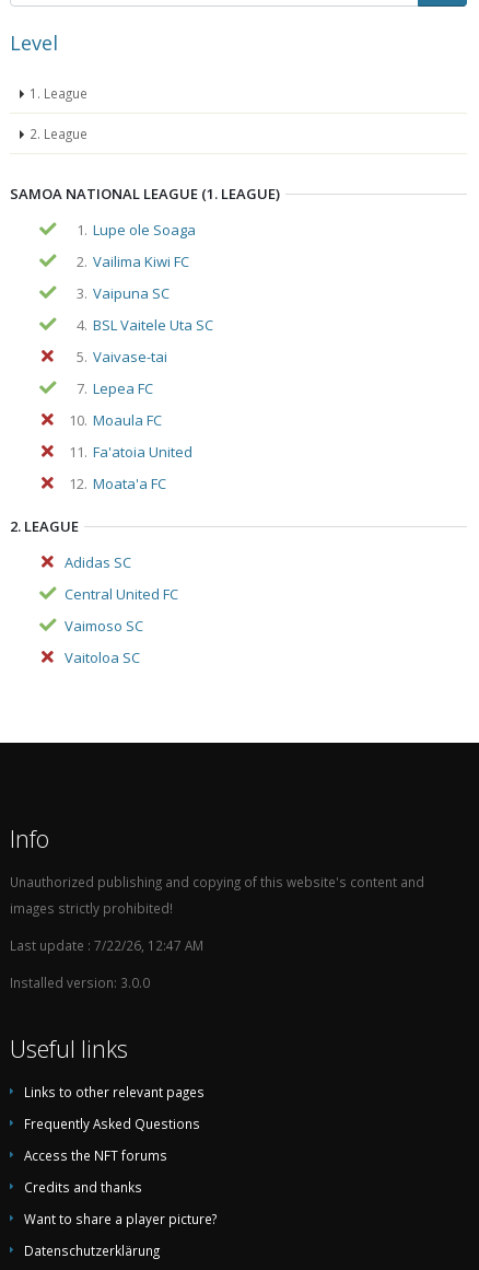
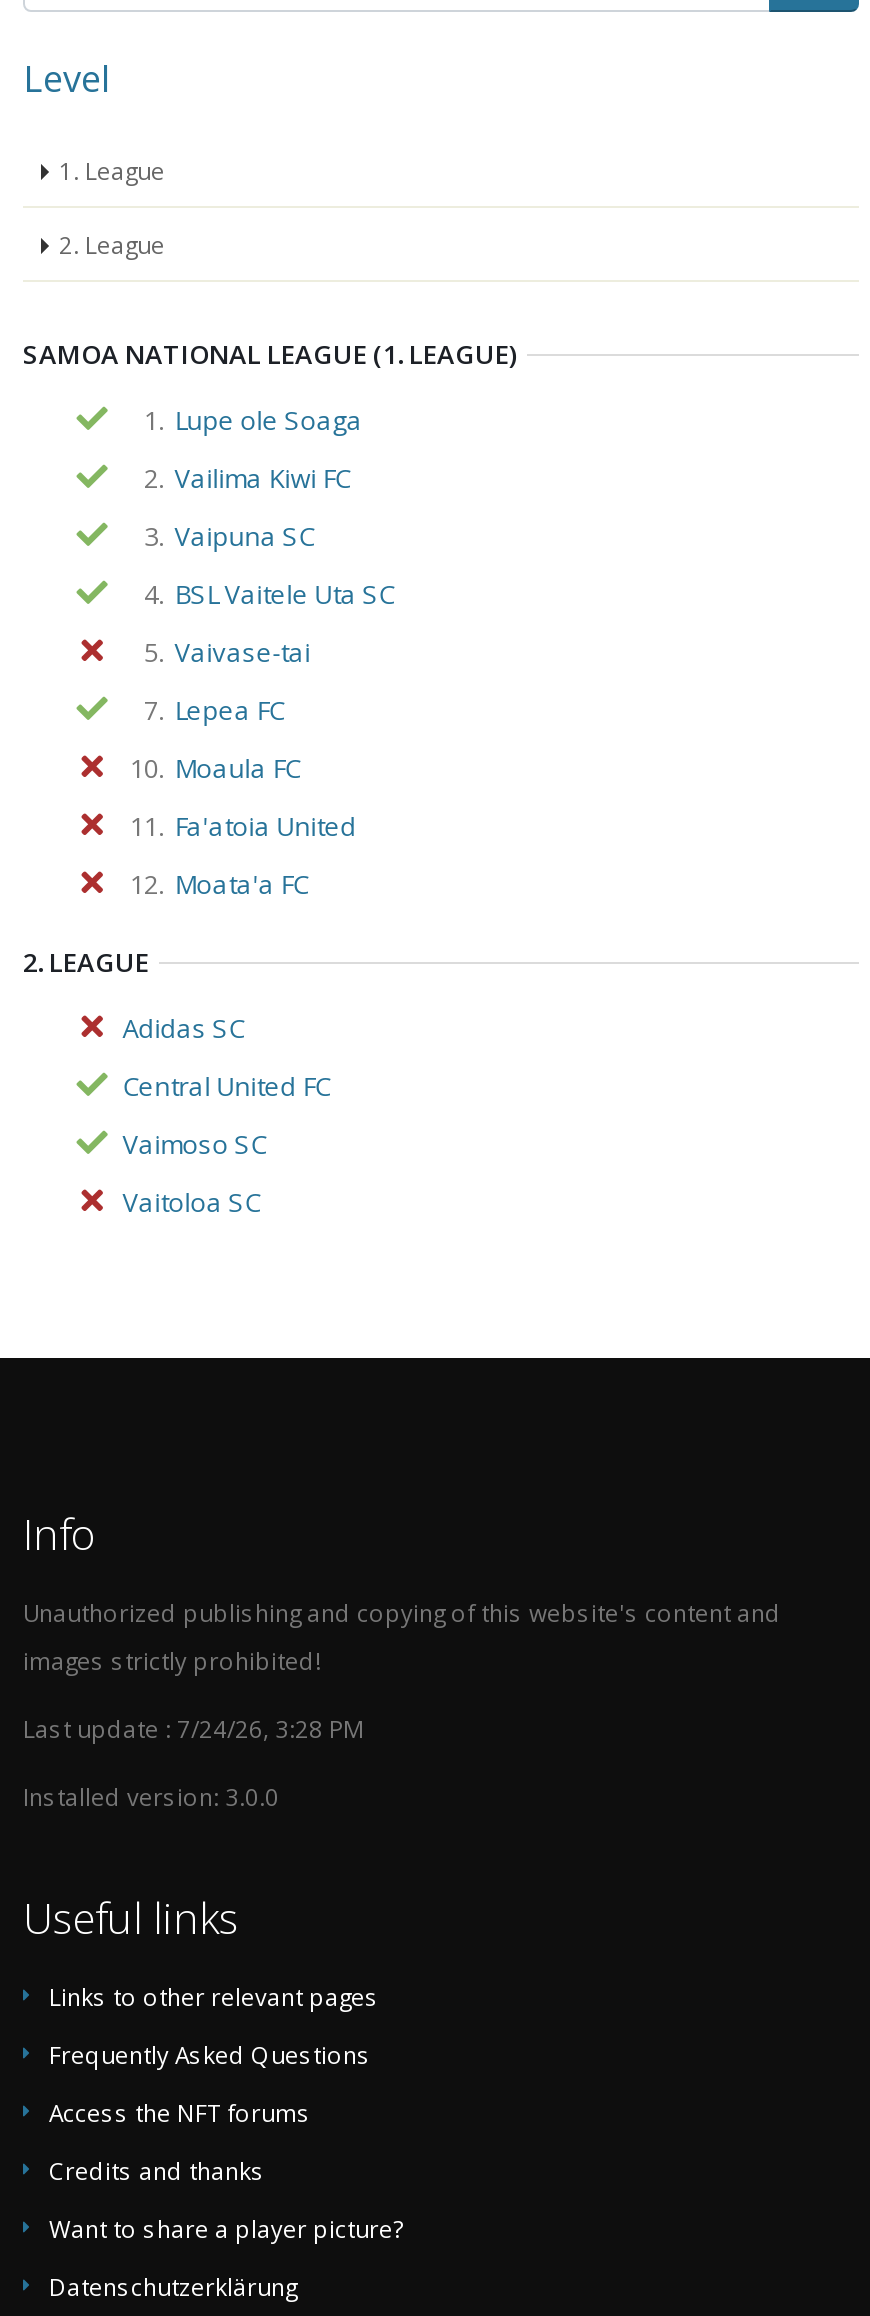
- Last update : 7/22/26, 12:47 AM
+ Last update : 7/24/26, 3:28 PM
